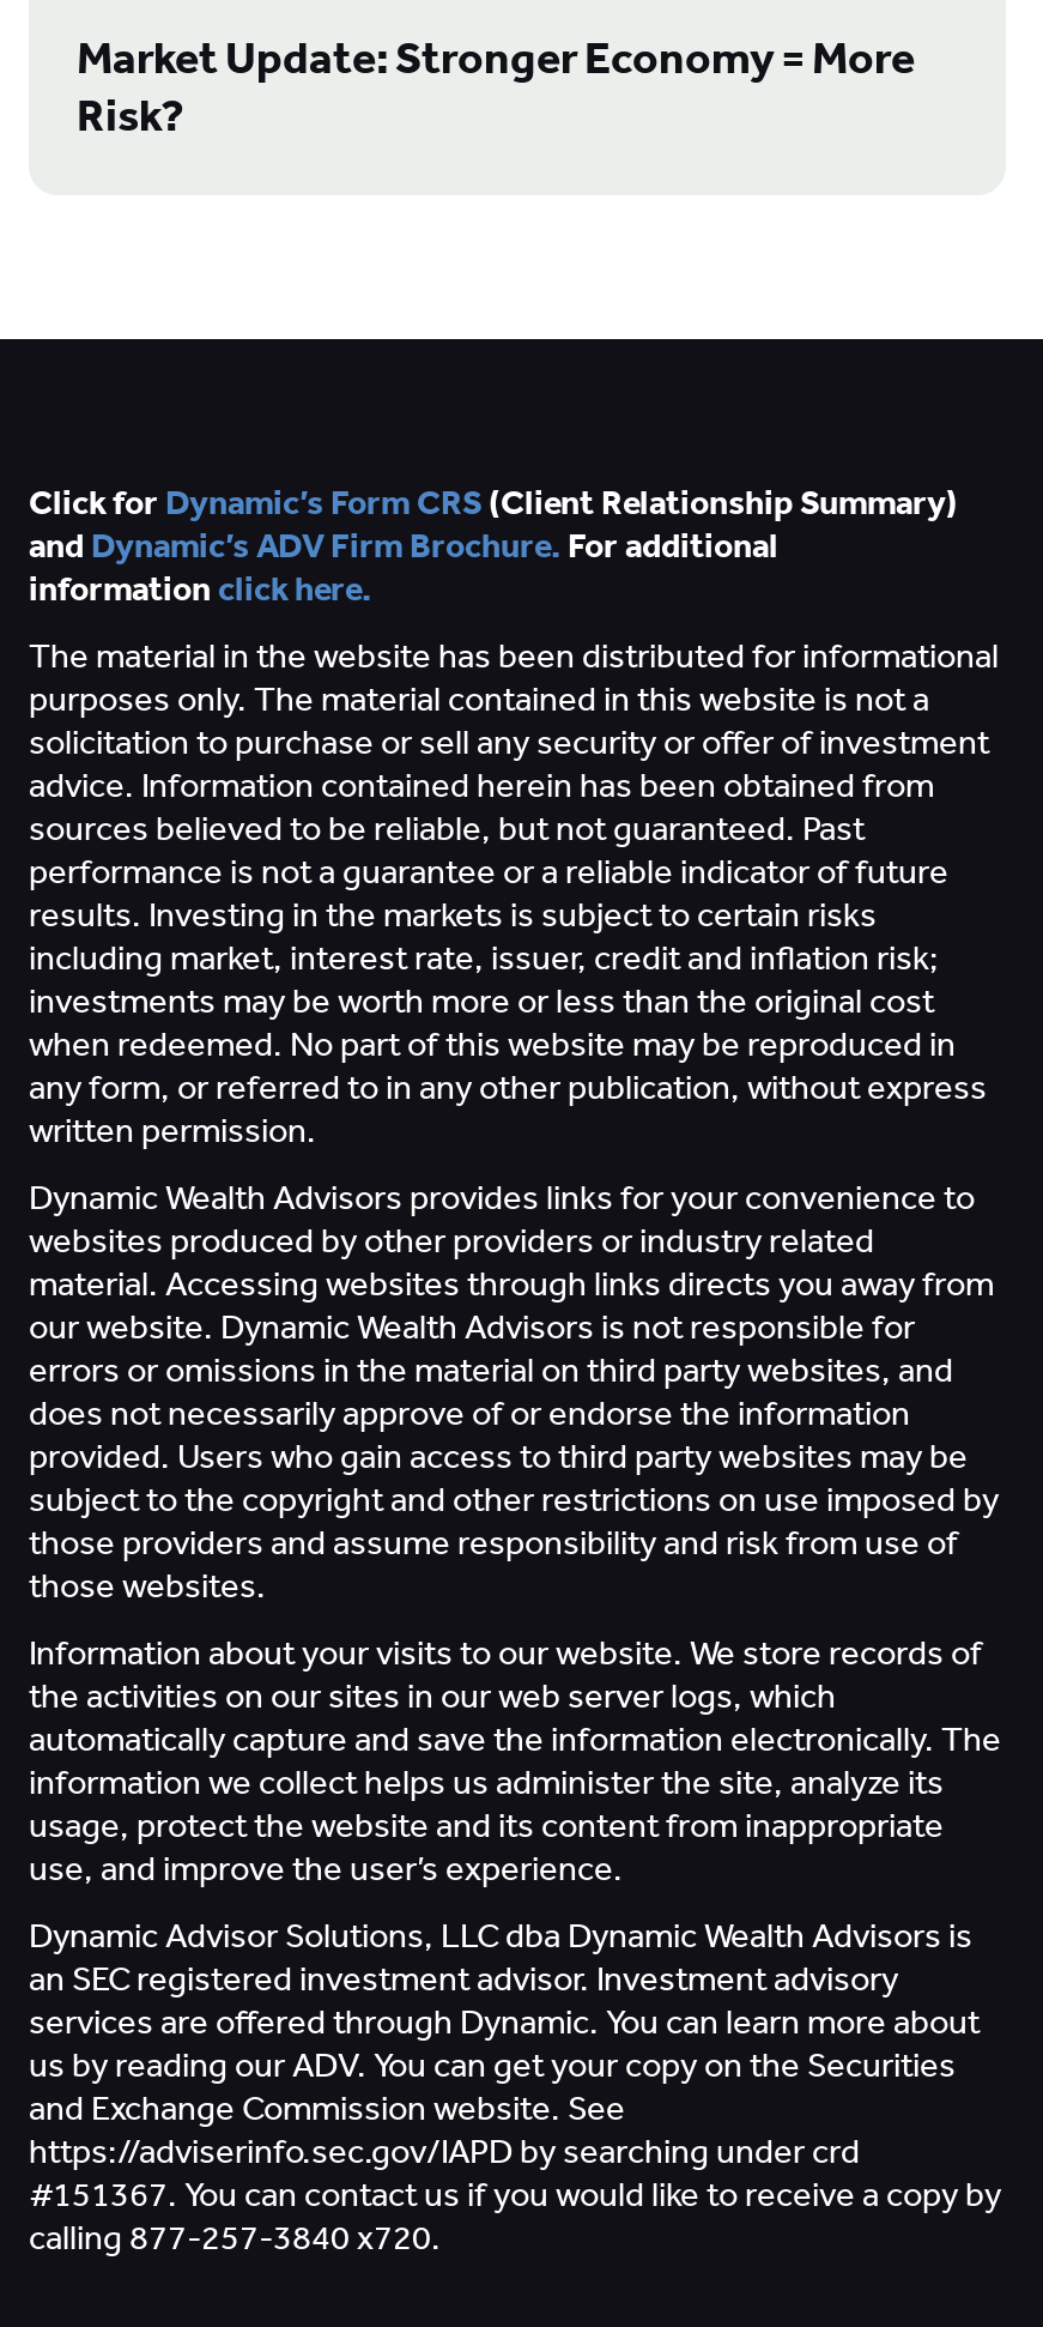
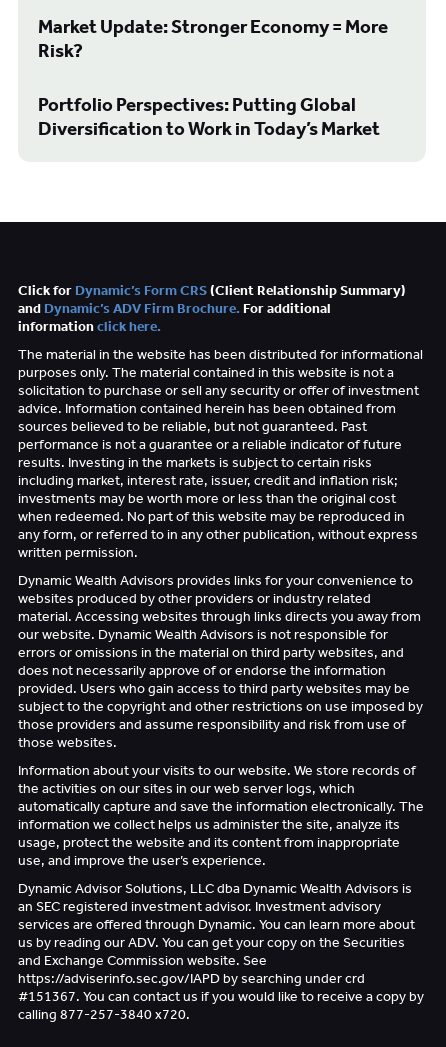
+ Portfolio Perspectives: Putting Global
+ Diversification to Work in Today’s Market
